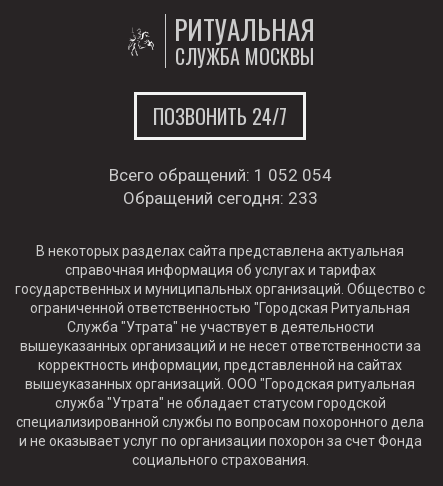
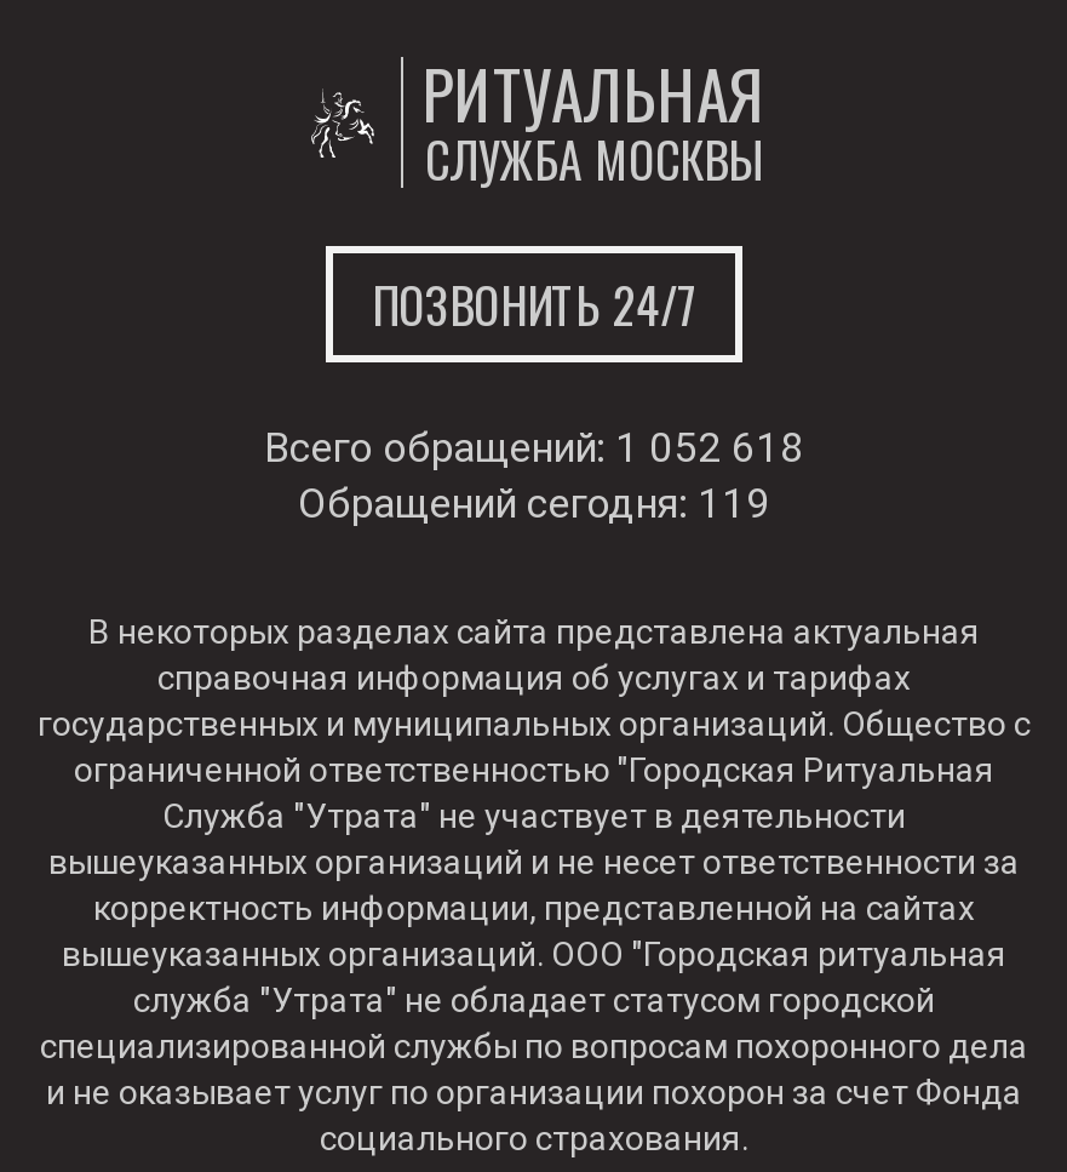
- Всего обращений: 1 052 054
+ Всего обращений: 1 052 618

- Обращений сегодня: 233
+ Обращений сегодня: 119
